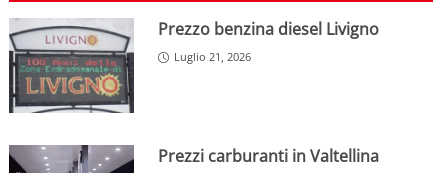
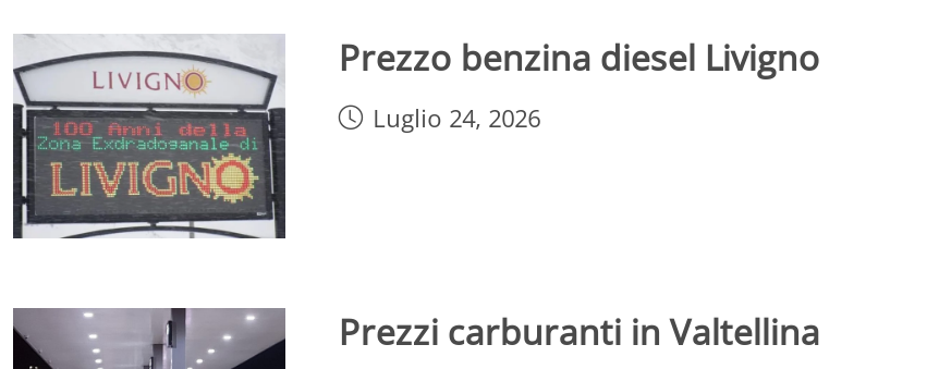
- Luglio 21, 2026
+ Luglio 24, 2026
